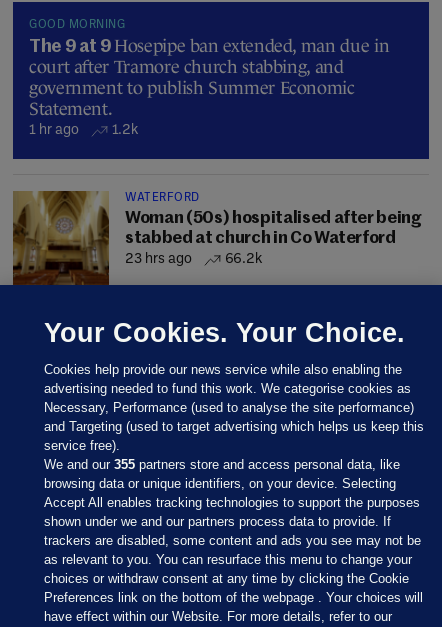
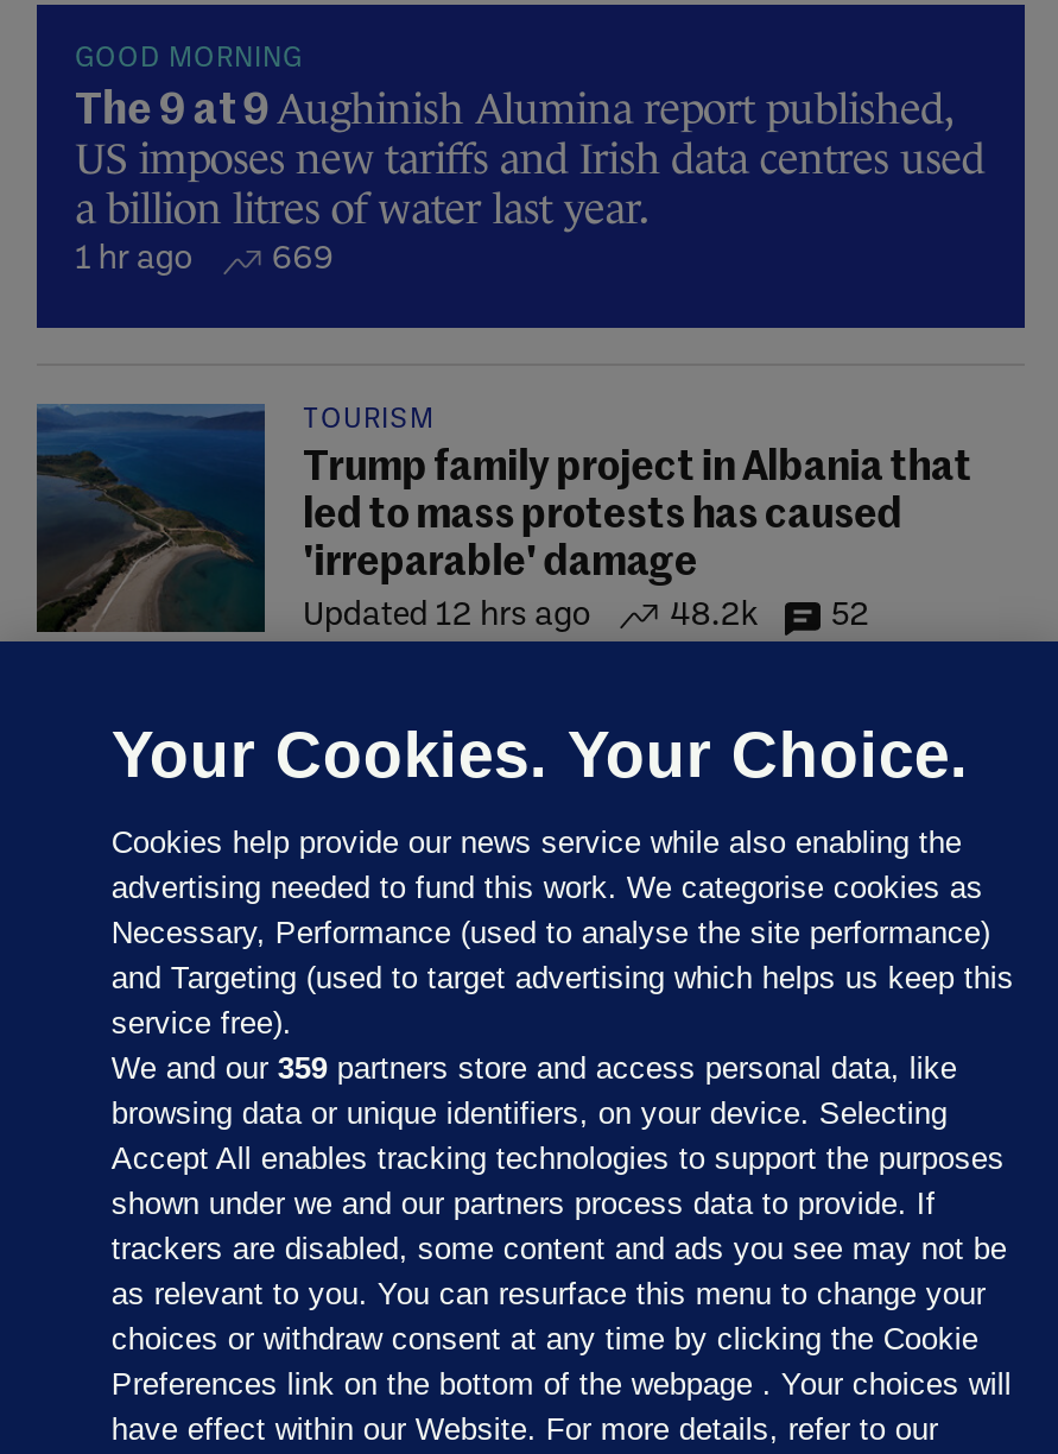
- The 9 at 9 Hosepipe ban extended, man due in
- court after Tramore church stabbing, and
- government to publish Summer Economic
- Statement.
+ The 9 at 9 Aughinish Alumina report published,
+ US imposes new tariffs and Irish data centres used
+ a billion litres of water last year.

- 1.2k
+ 669

- [image]
- WATERFORD
- Woman (50s) hospitalised after being
- stabbed at church in Co Waterford
- 23 hrs ago
- 66.2k
+ [image]
+ TOURISM
+ Trump family project in Albania that
+ led to mass protests has caused
+ 'irreparable' damage
+ Updated 12 hrs ago
+ 48.2k
+ 52

- We and our 355 partners store and access personal data, like
+ We and our 359 partners store and access personal data, like
